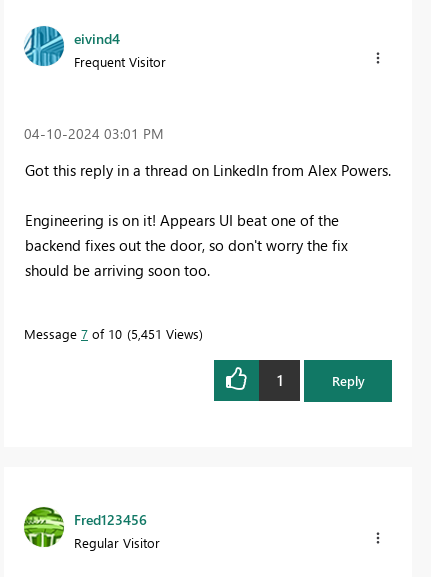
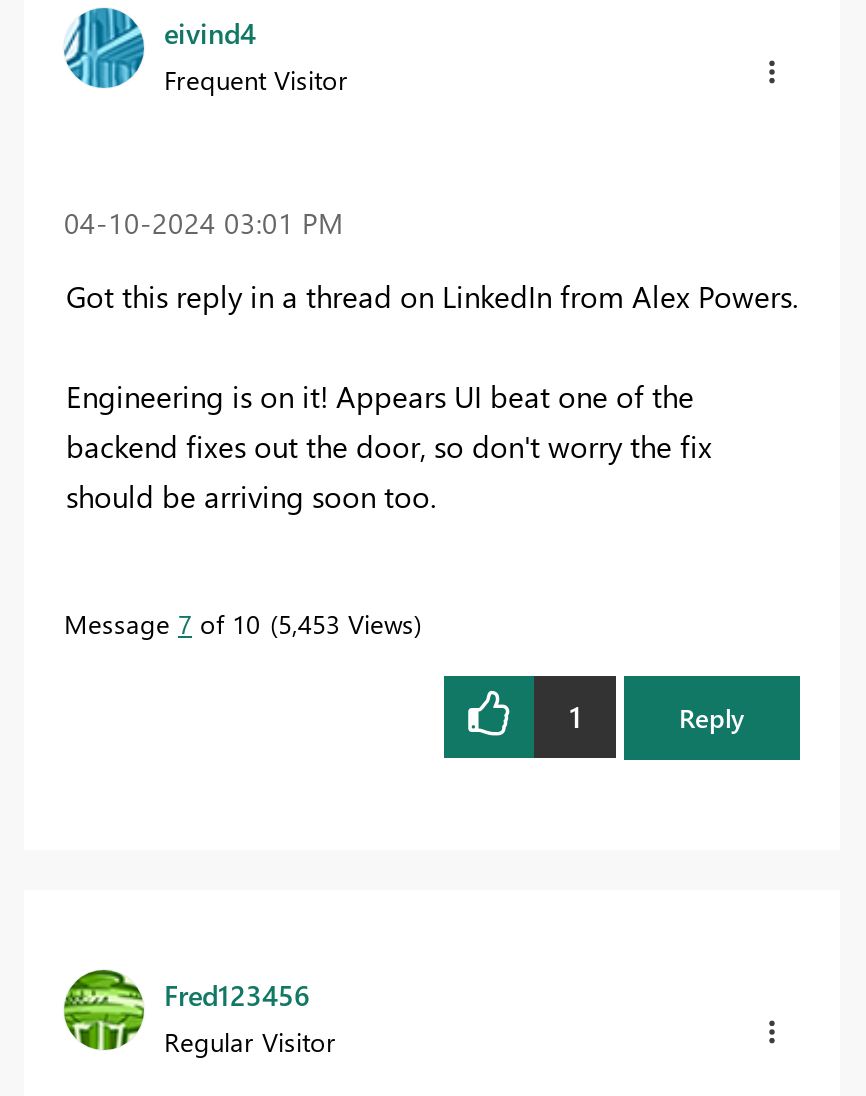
- Message 7 of 10 5,451 Views
+ Message 7 of 10 5,453 Views
